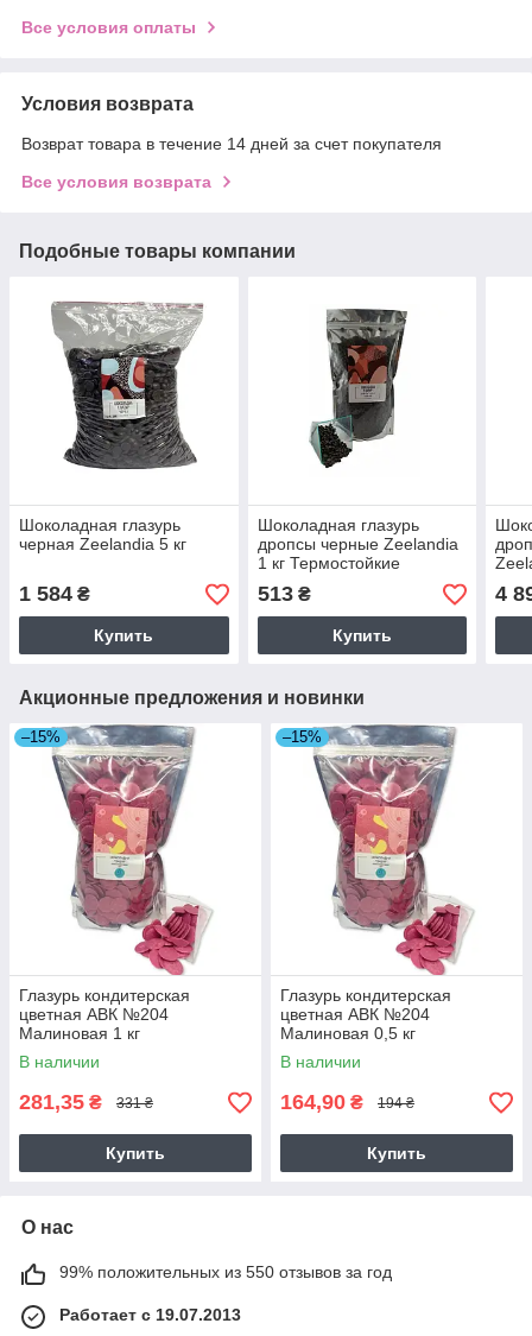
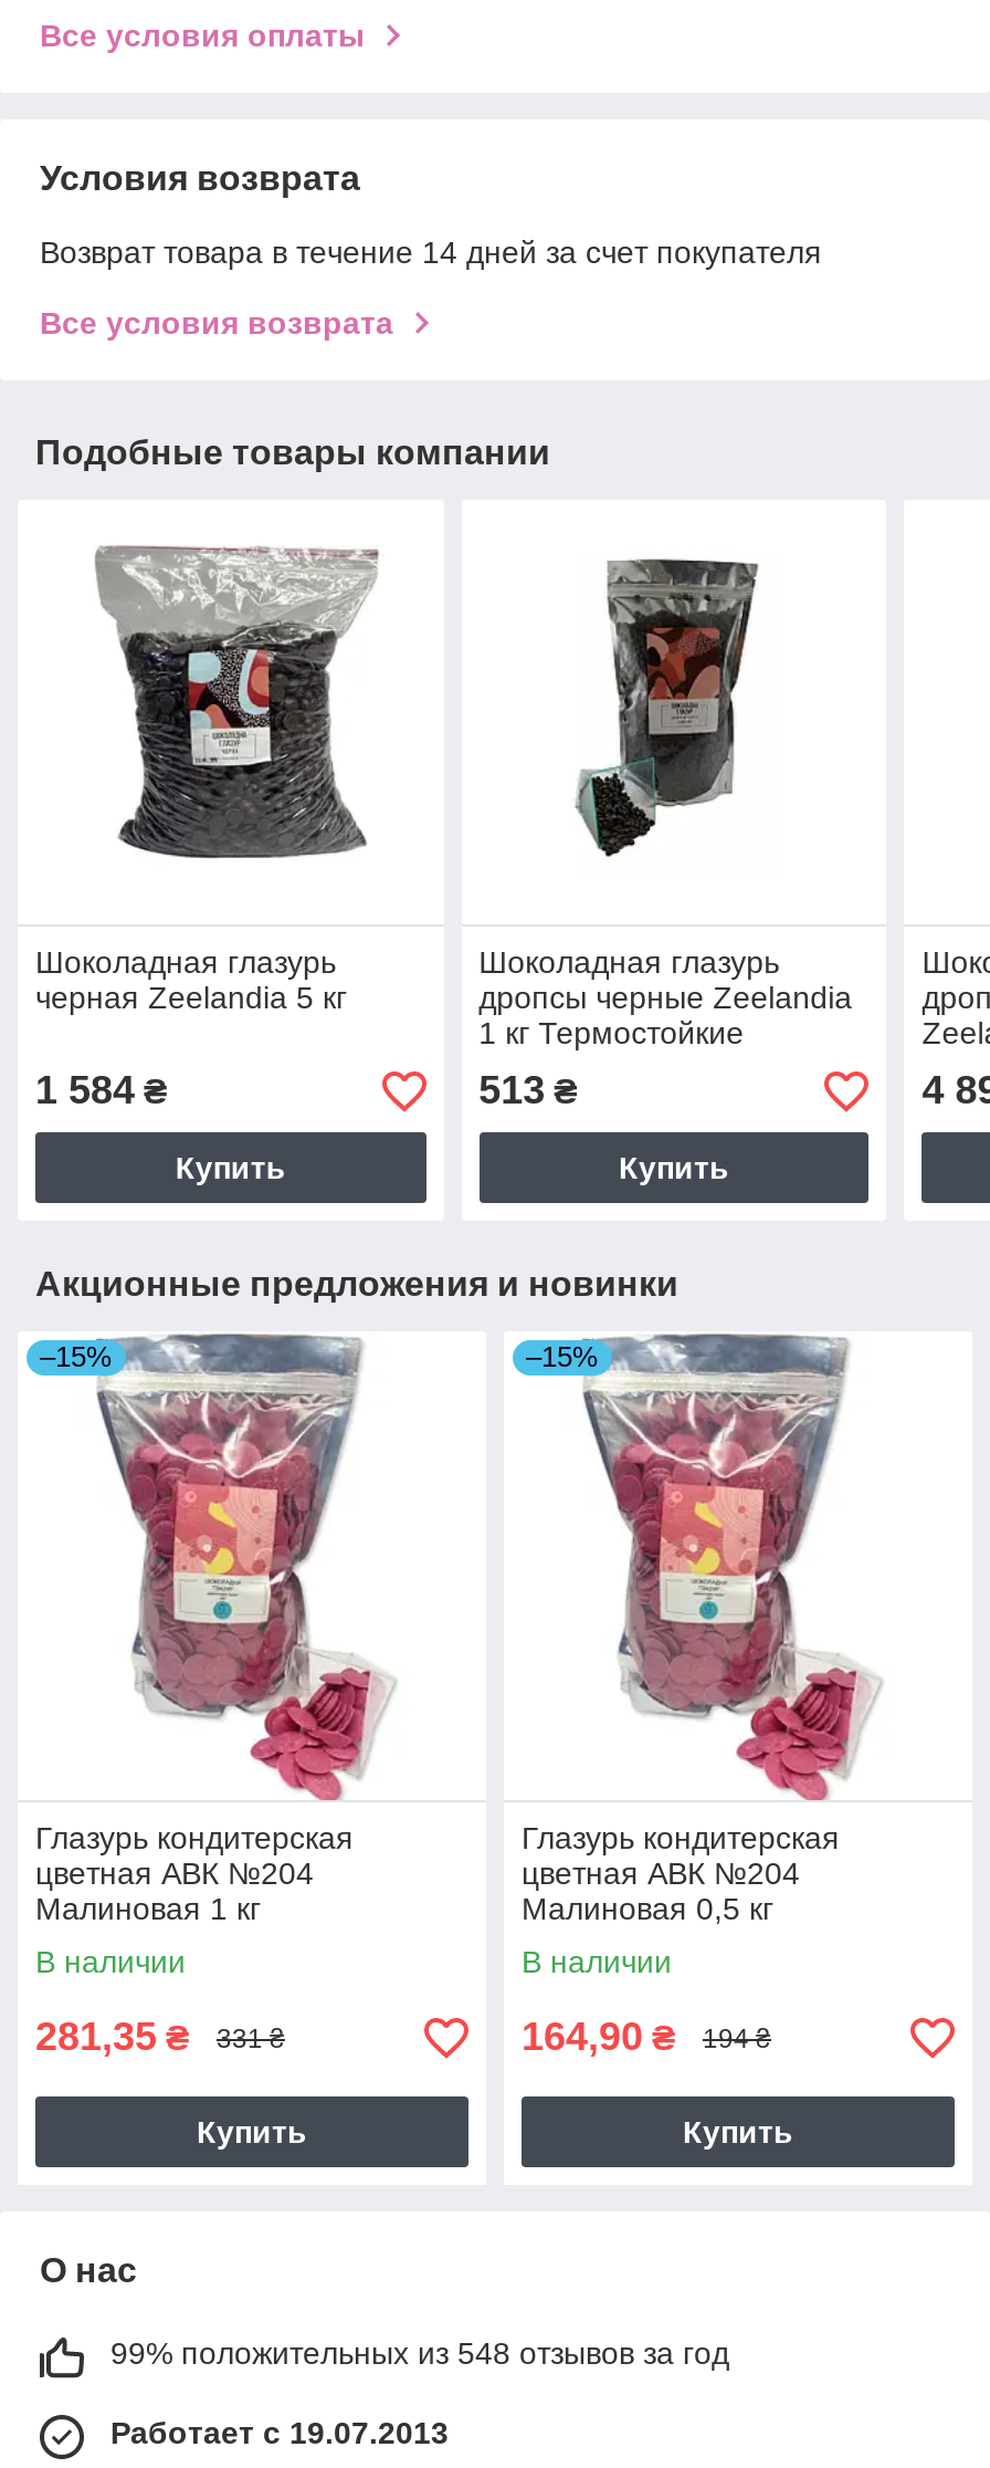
- 99% положительных из 550 отзывов за год
+ 99% положительных из 548 отзывов за год
